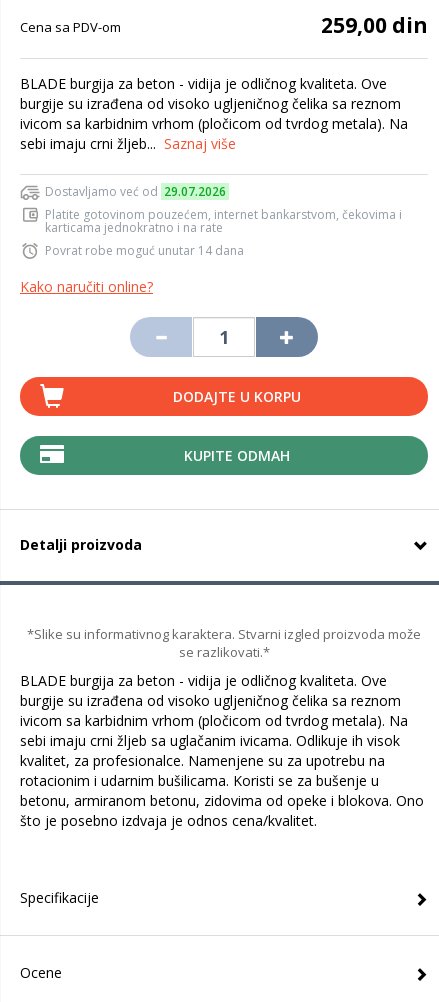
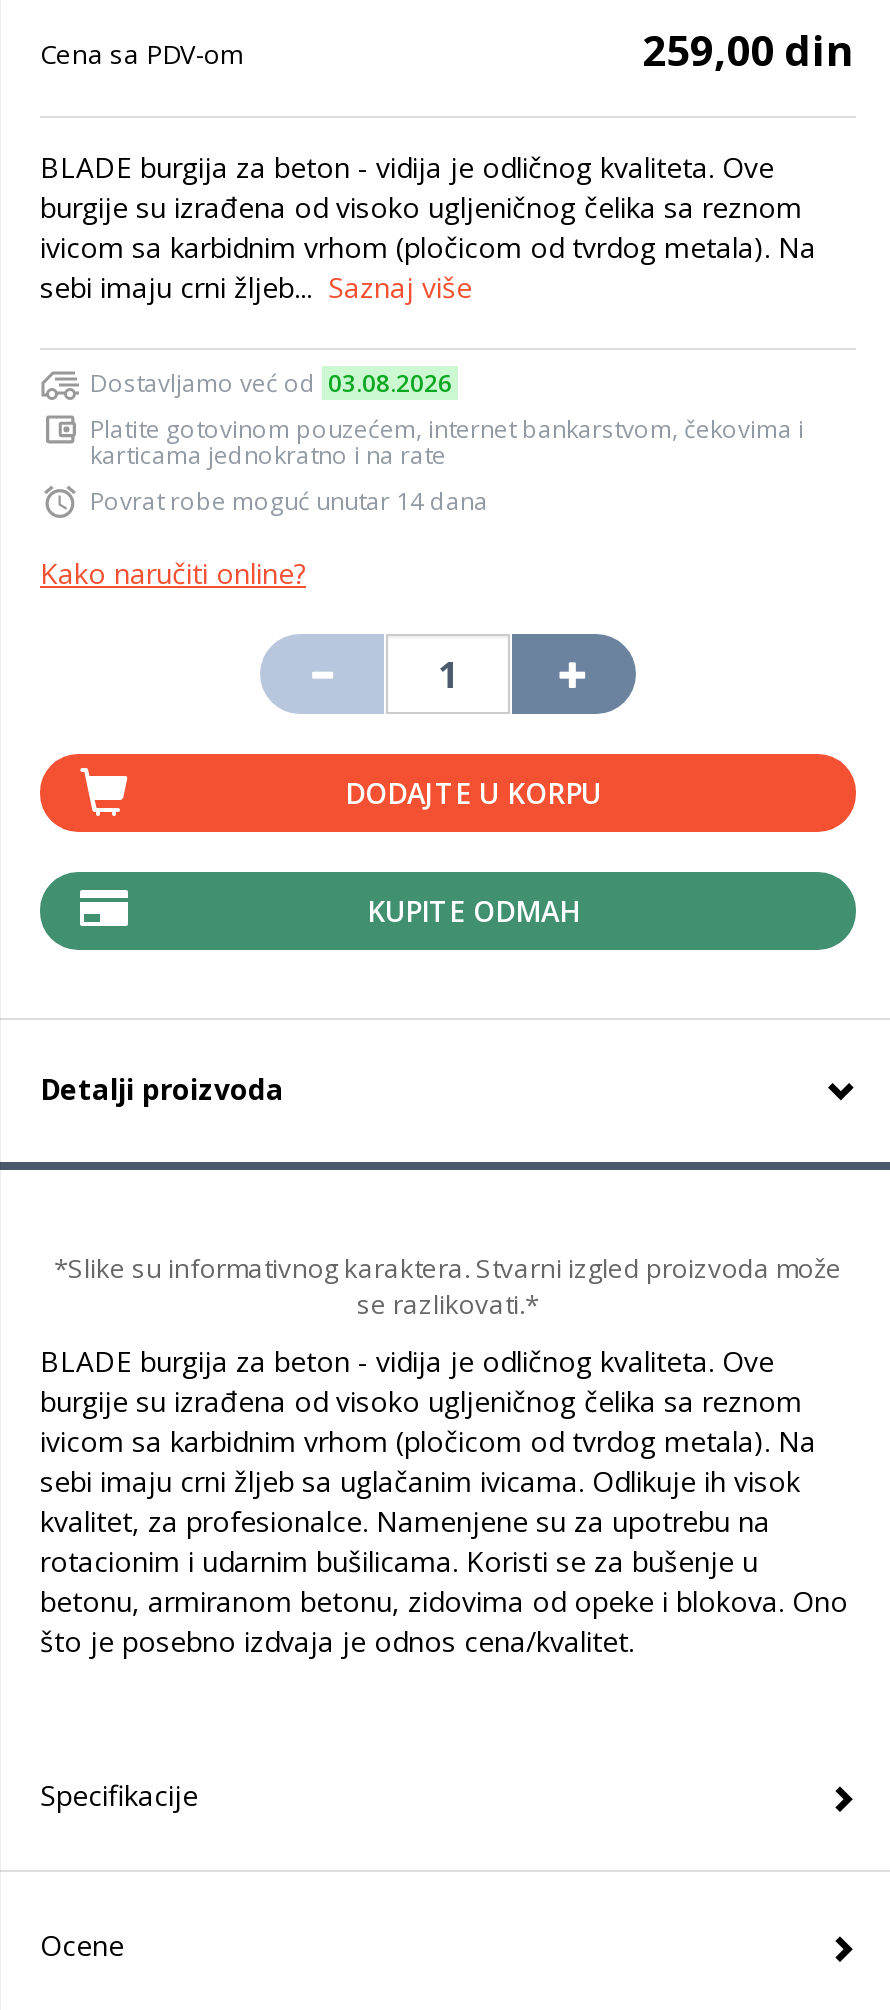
- Dostavljamo već od 29.07.2026
+ Dostavljamo već od 03.08.2026
